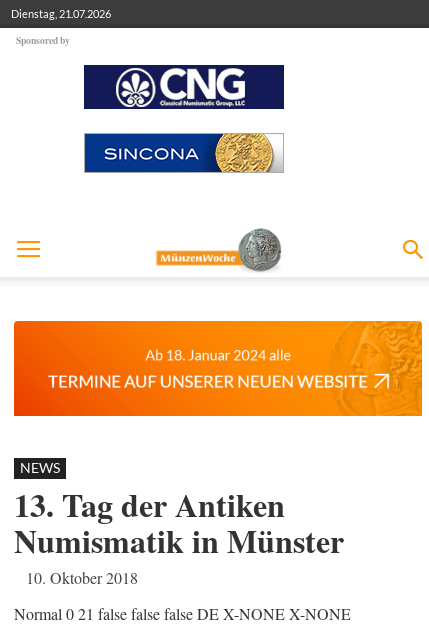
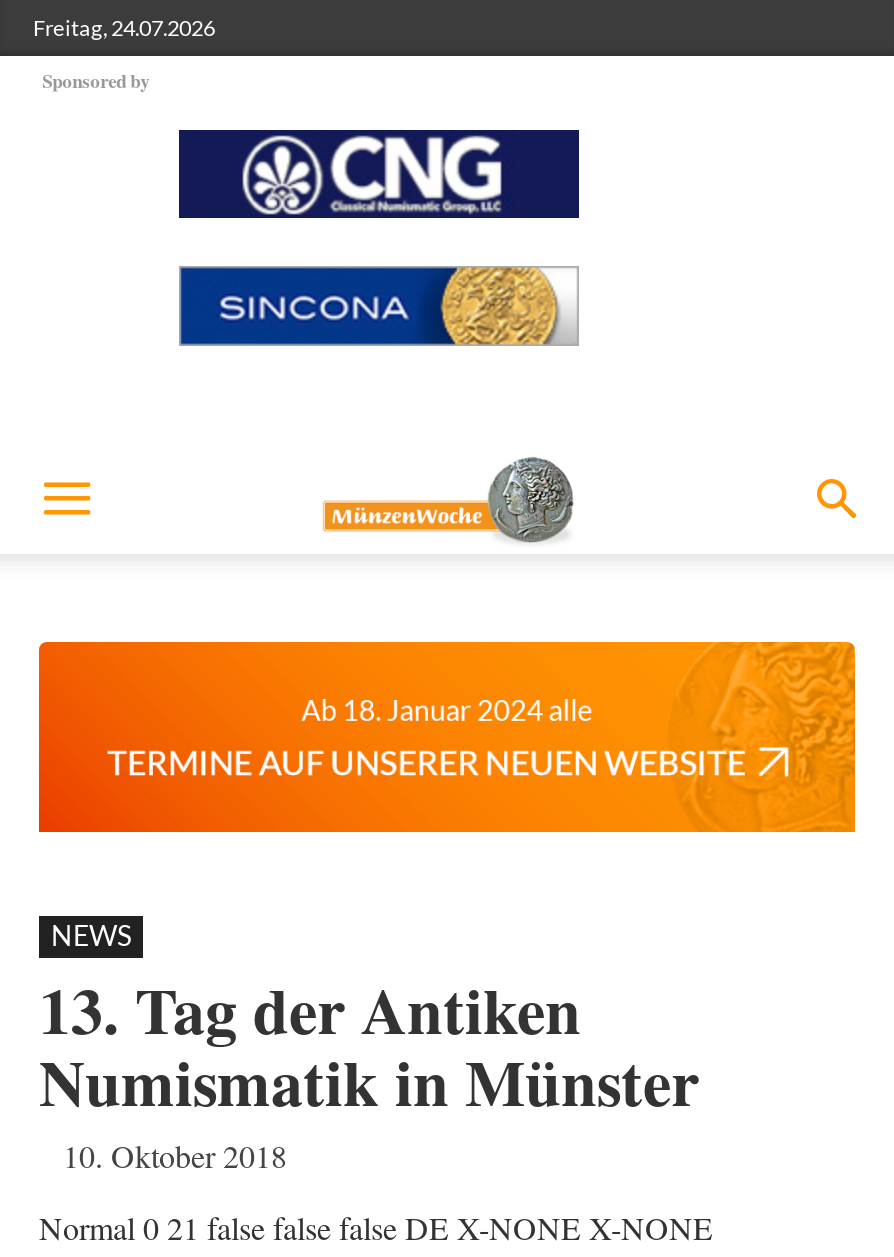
- Dienstag, 21.07.2026
+ Freitag, 24.07.2026
